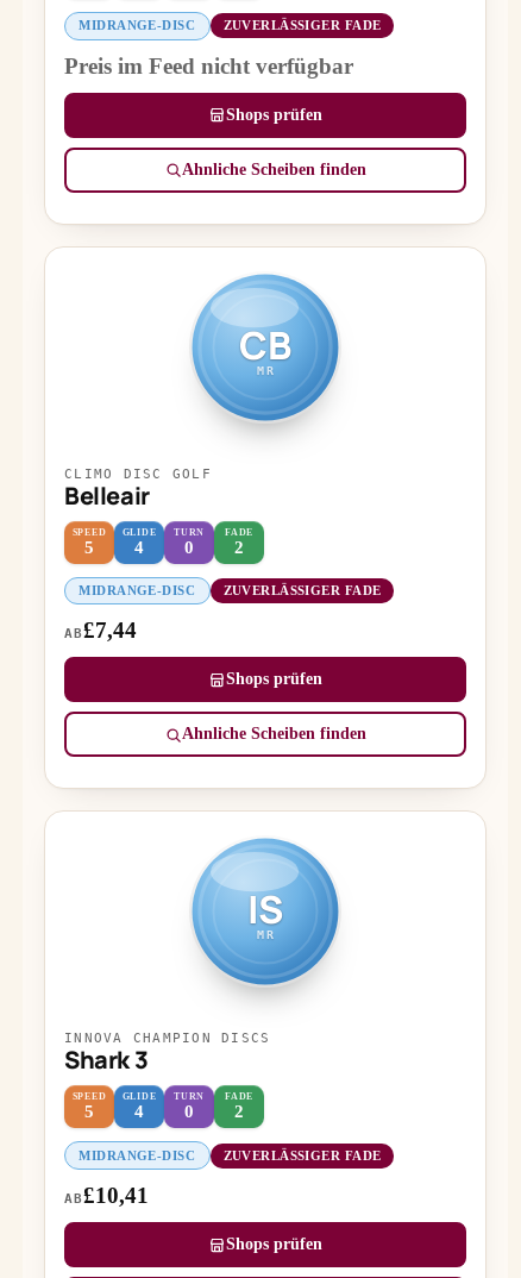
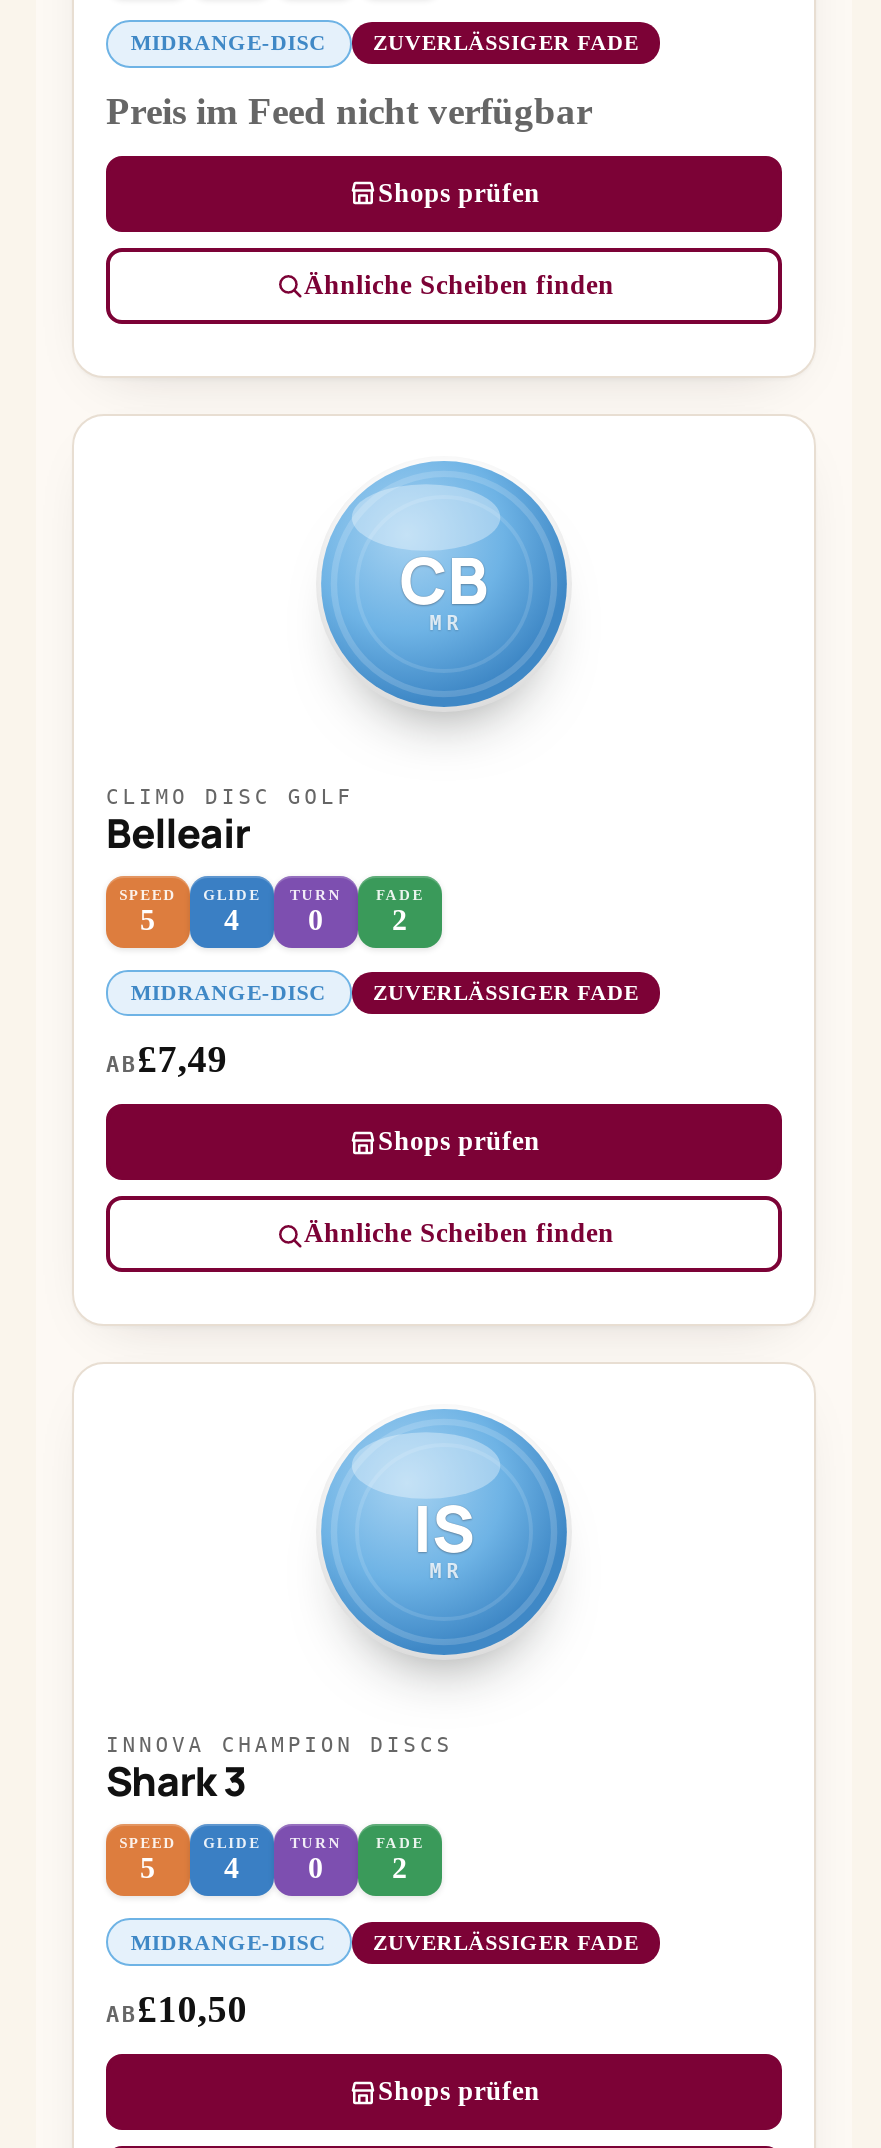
- AB£7,44
+ AB£7,49

- AB£10,41
+ AB£10,50
